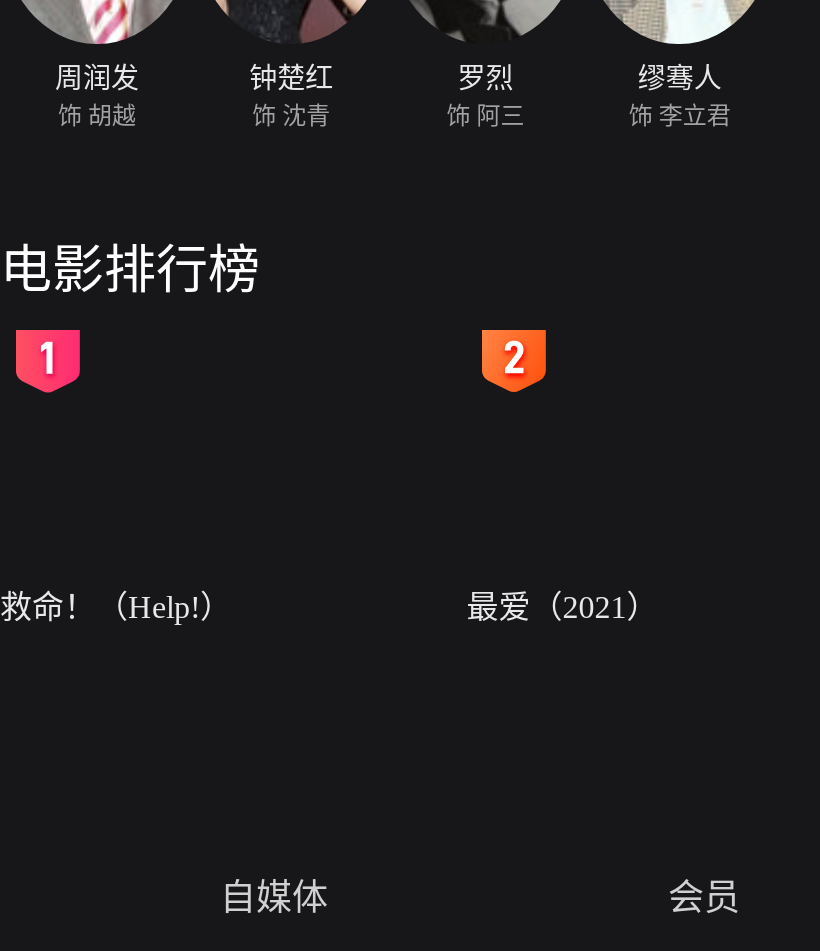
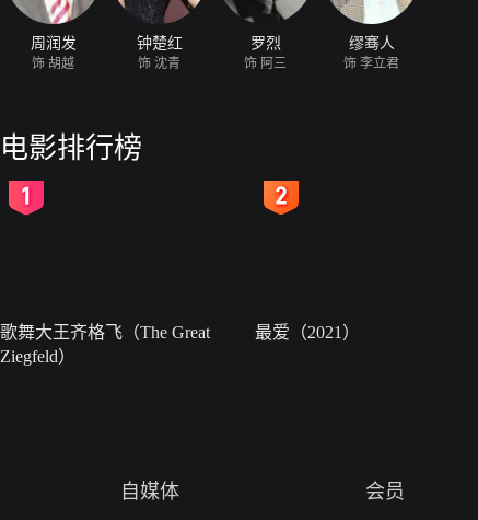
- 救命！（Help!）
+ 歌舞大王齐格飞（The Great
+ Ziegfeld）
